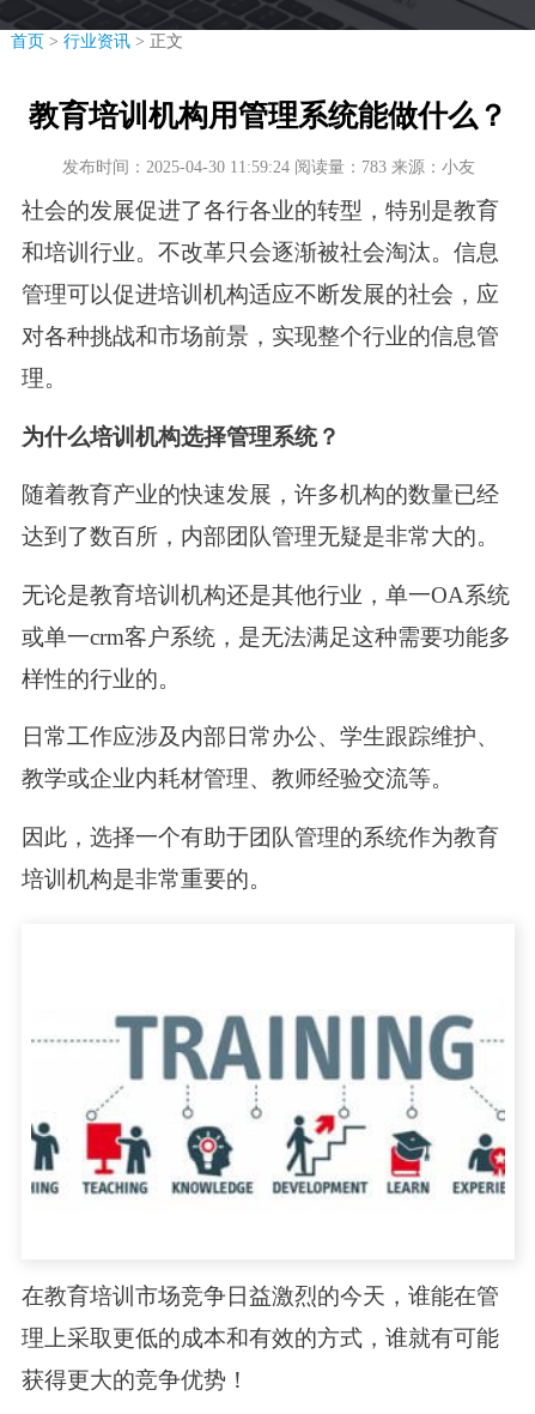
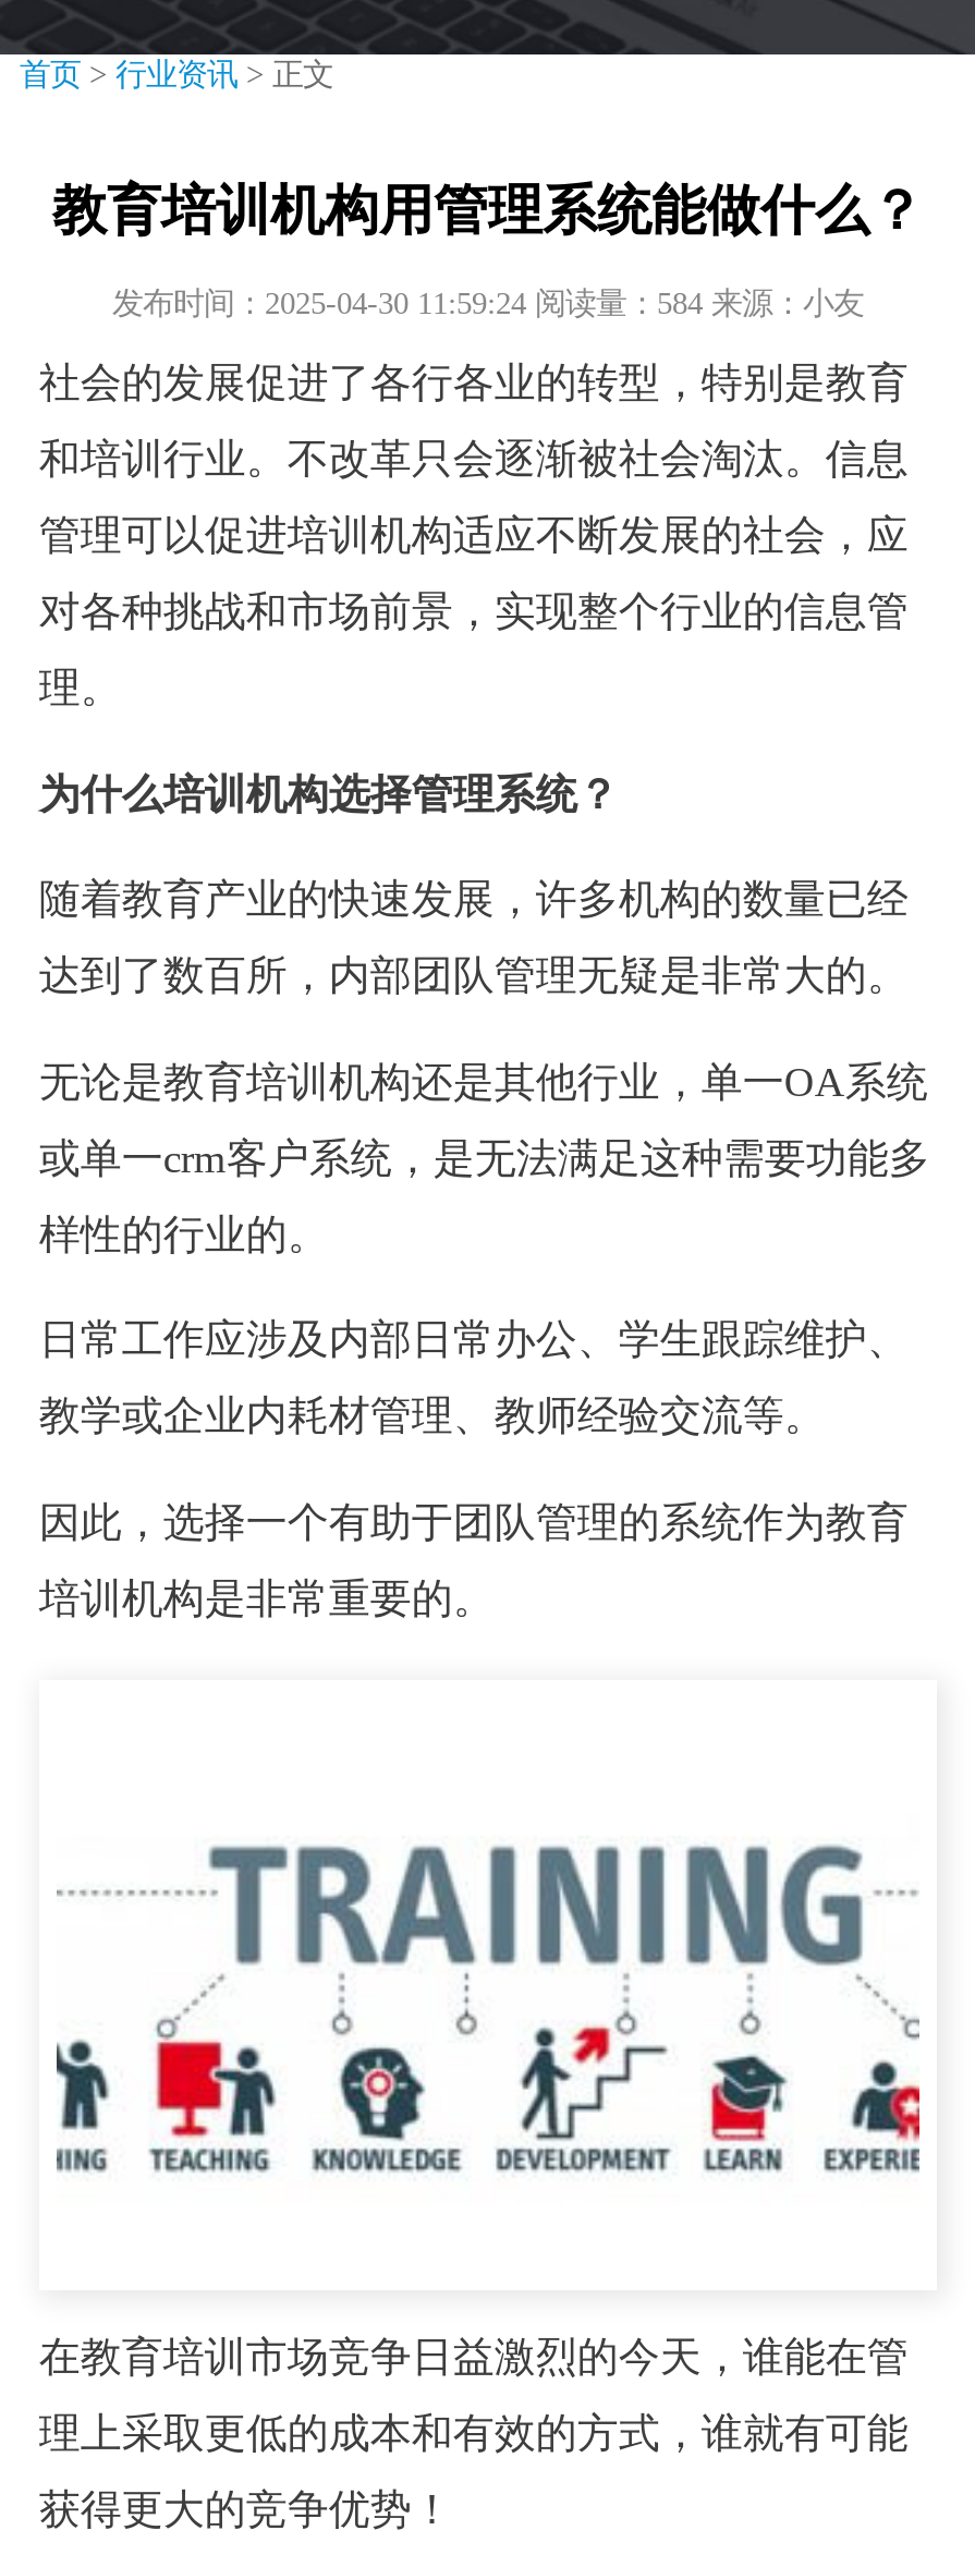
- 发布时间：2025-04-30 11:59:24 阅读量：783 来源：小友
+ 发布时间：2025-04-30 11:59:24 阅读量：584 来源：小友
